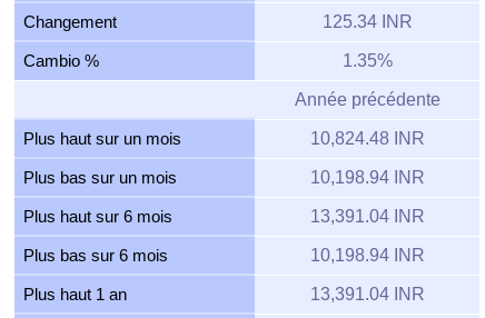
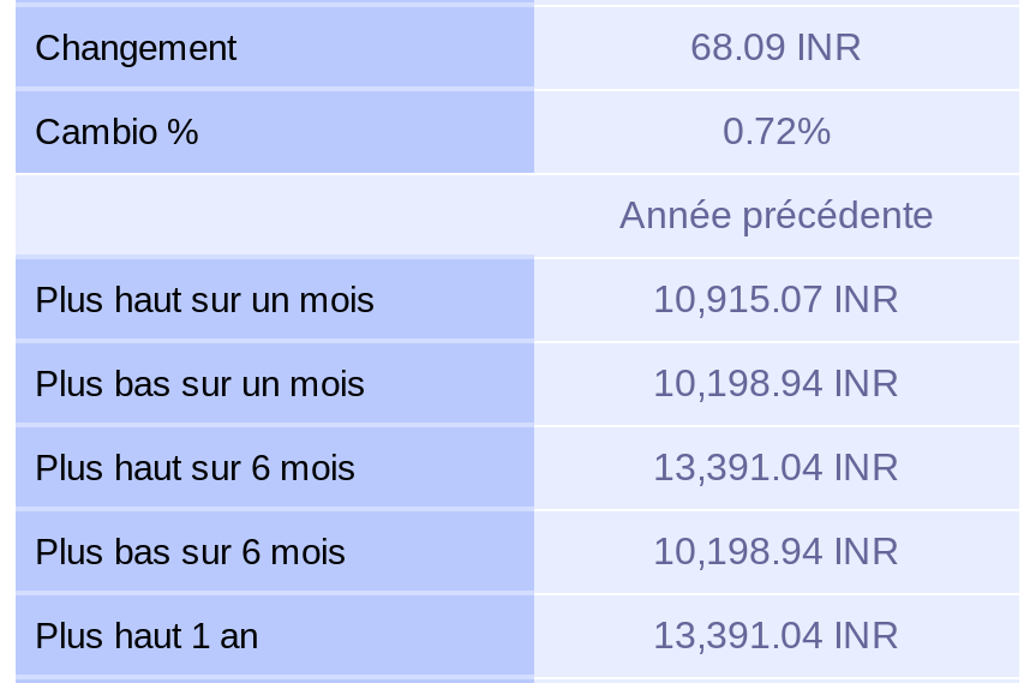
- 125.34 INR
+ 68.09 INR

- 1.35%
+ 0.72%

- 10,824.48 INR
+ 10,915.07 INR
